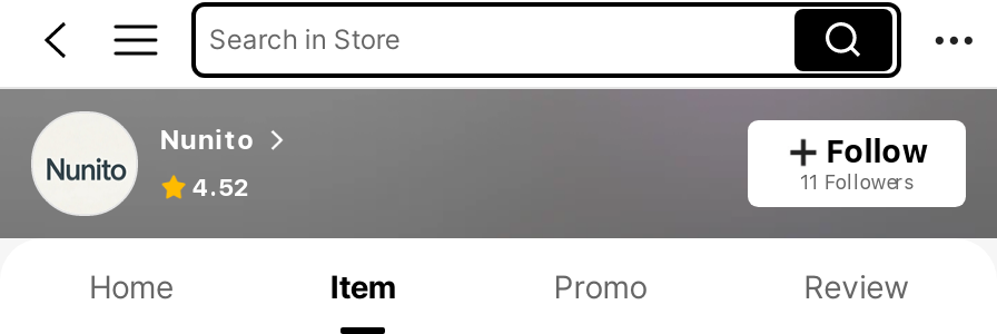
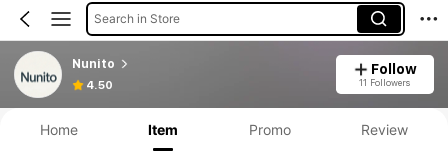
- 4.52
+ 4.50
